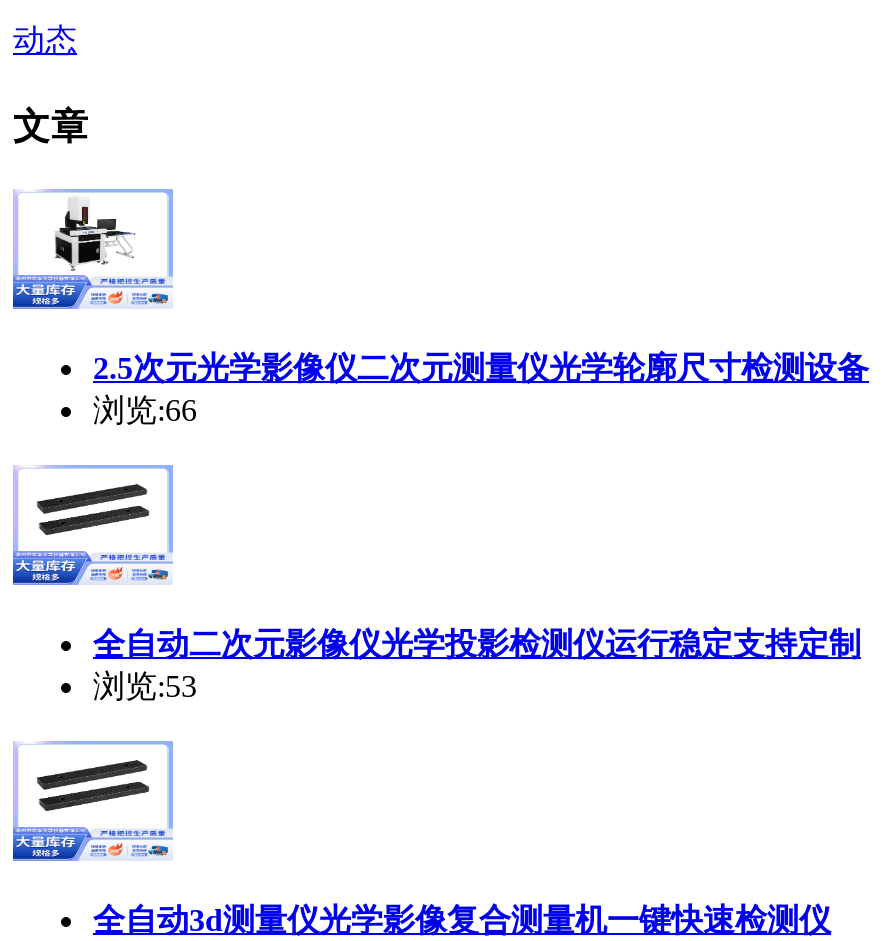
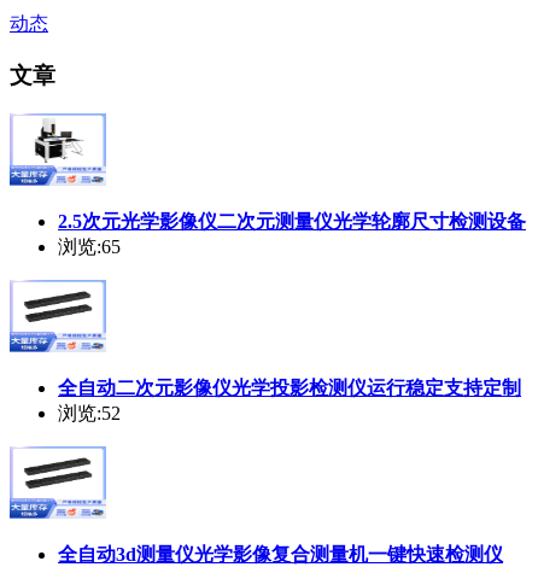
- 浏览:66
+ 浏览:65

- 浏览:53
+ 浏览:52
